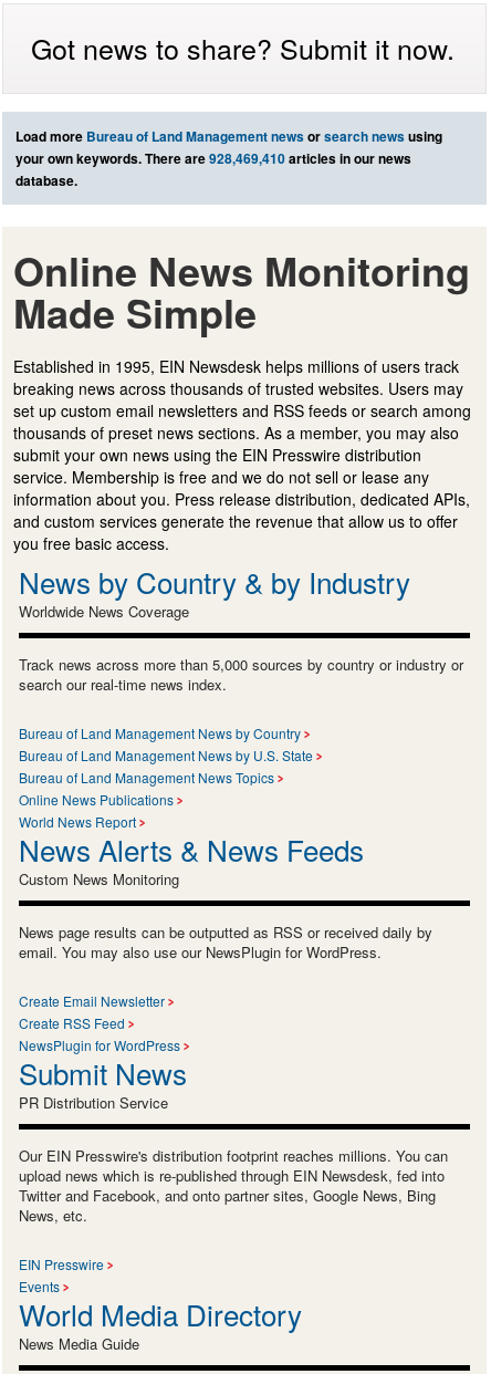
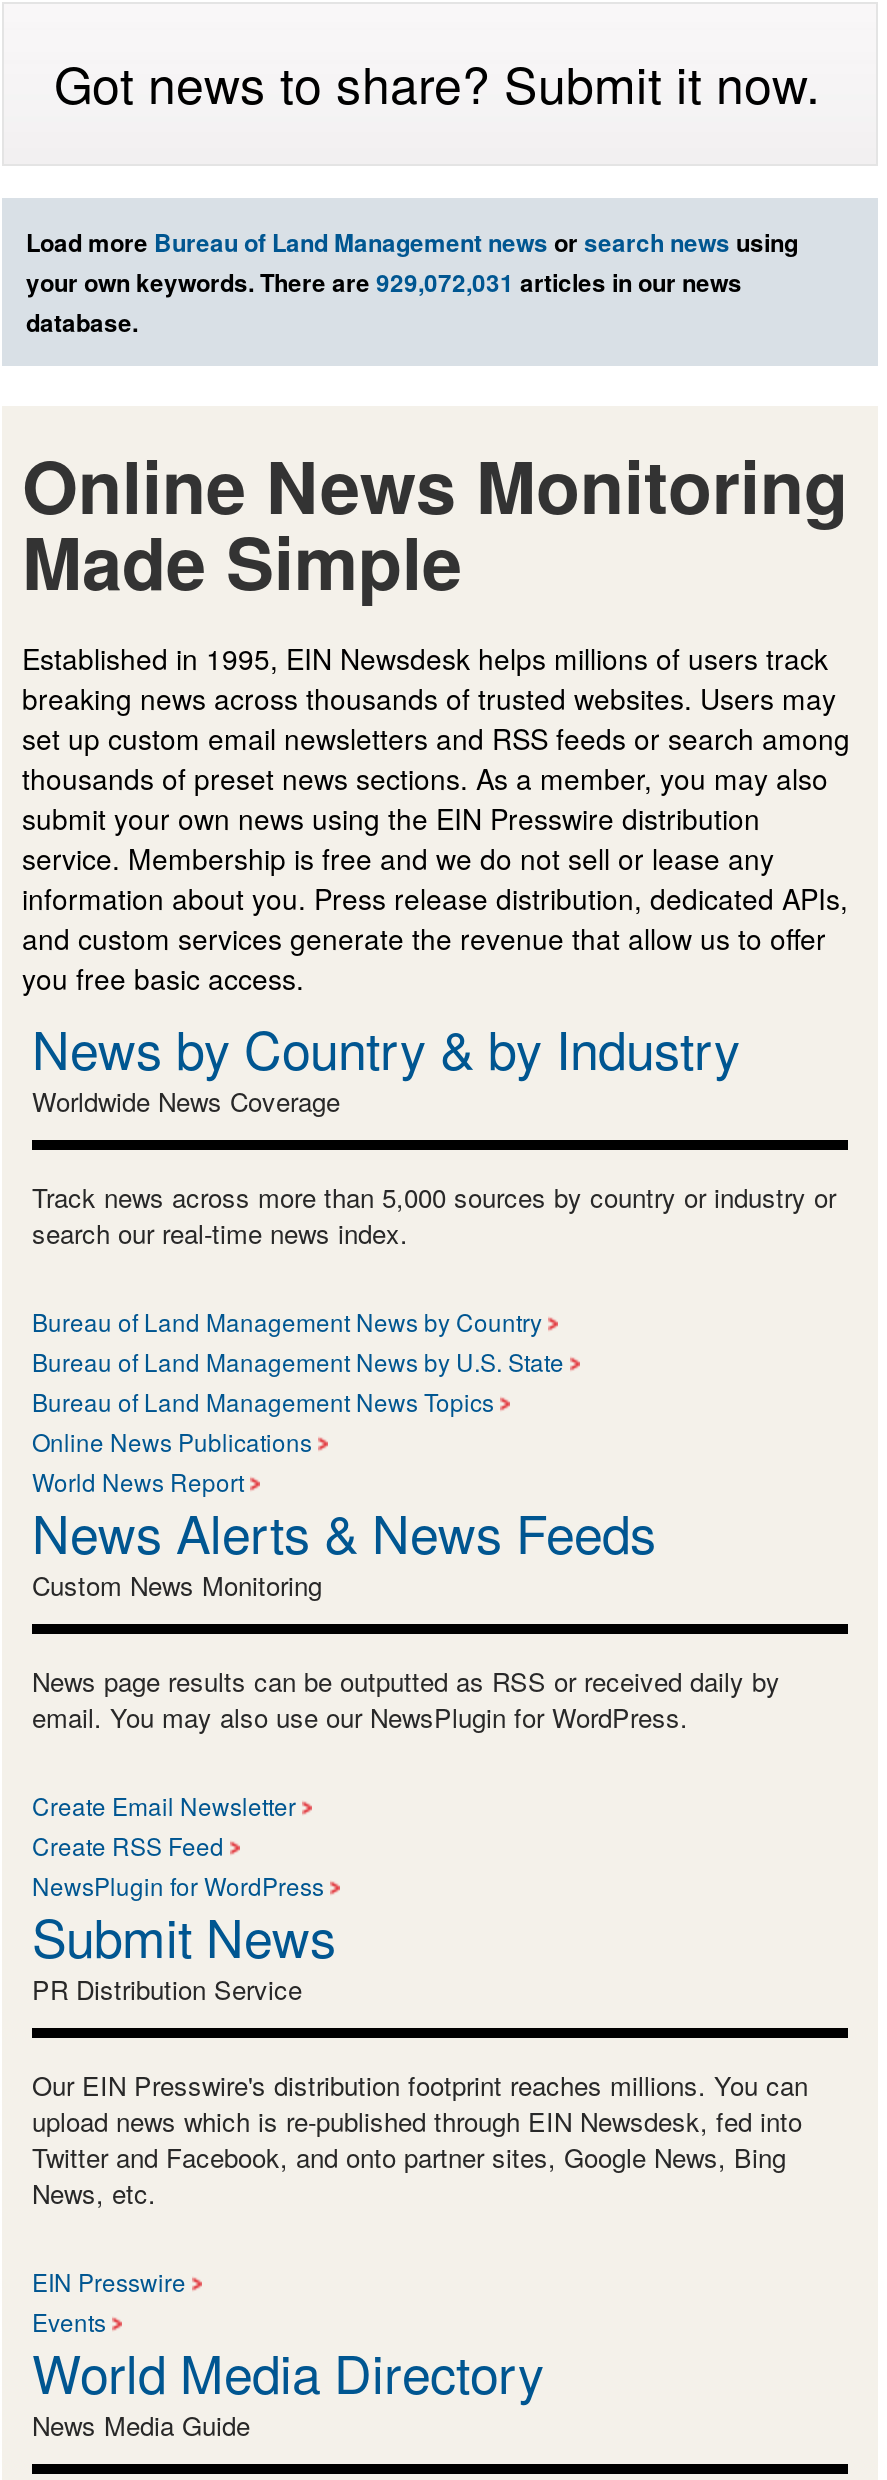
- your own keywords. There are 928,469,410 articles in our news
+ your own keywords. There are 929,072,031 articles in our news
